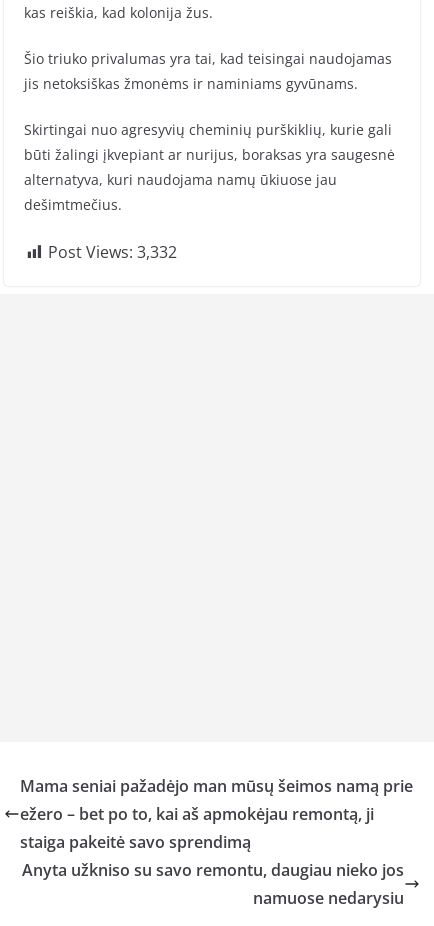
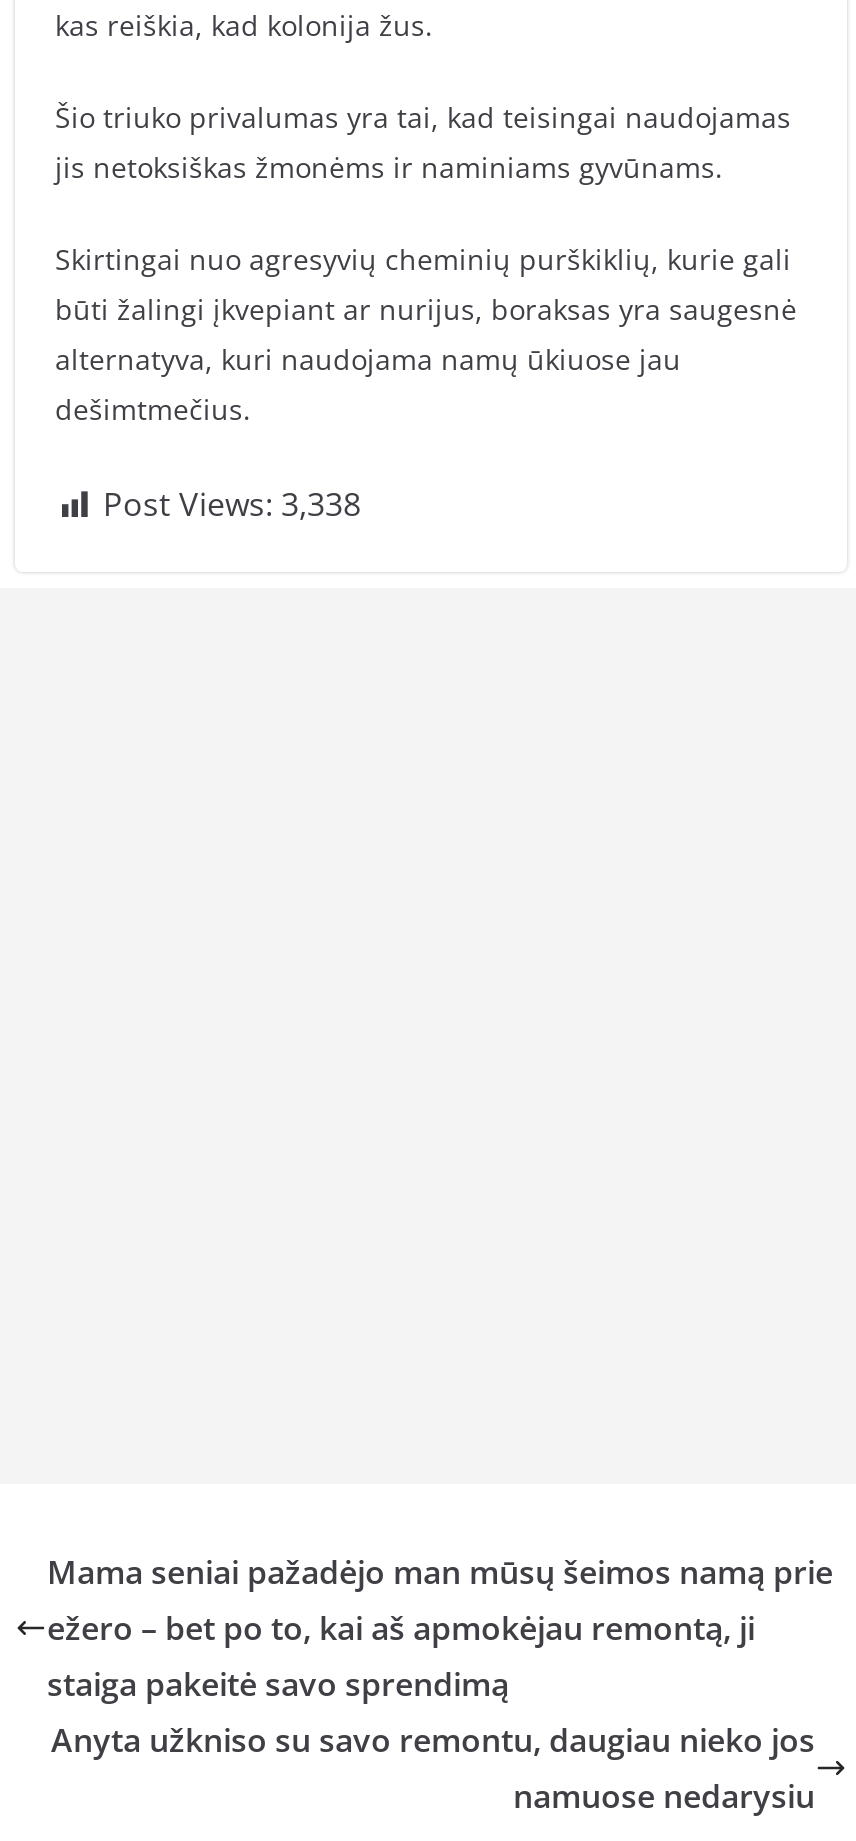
- Post Views: 3,332
+ Post Views: 3,338
